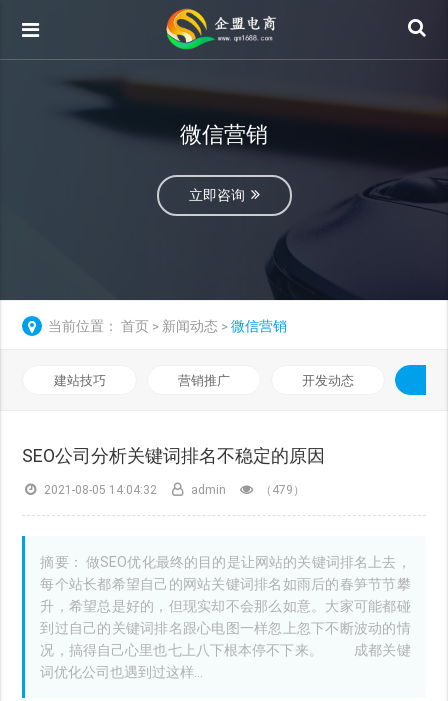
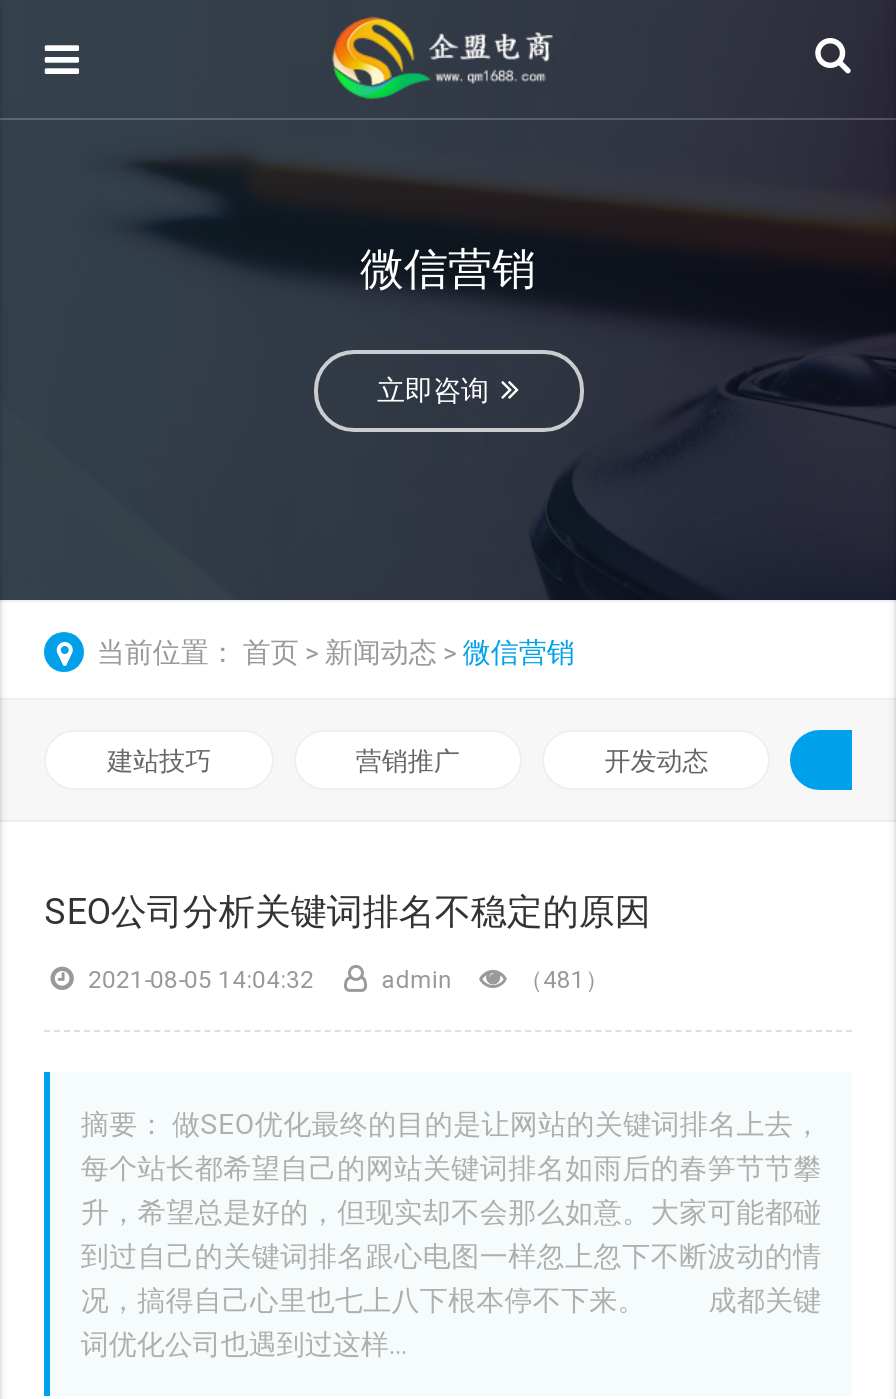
- （479）
+ （481）
